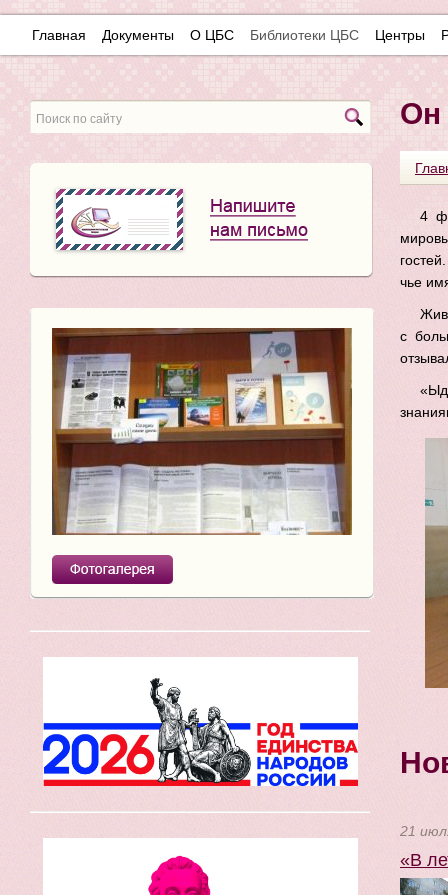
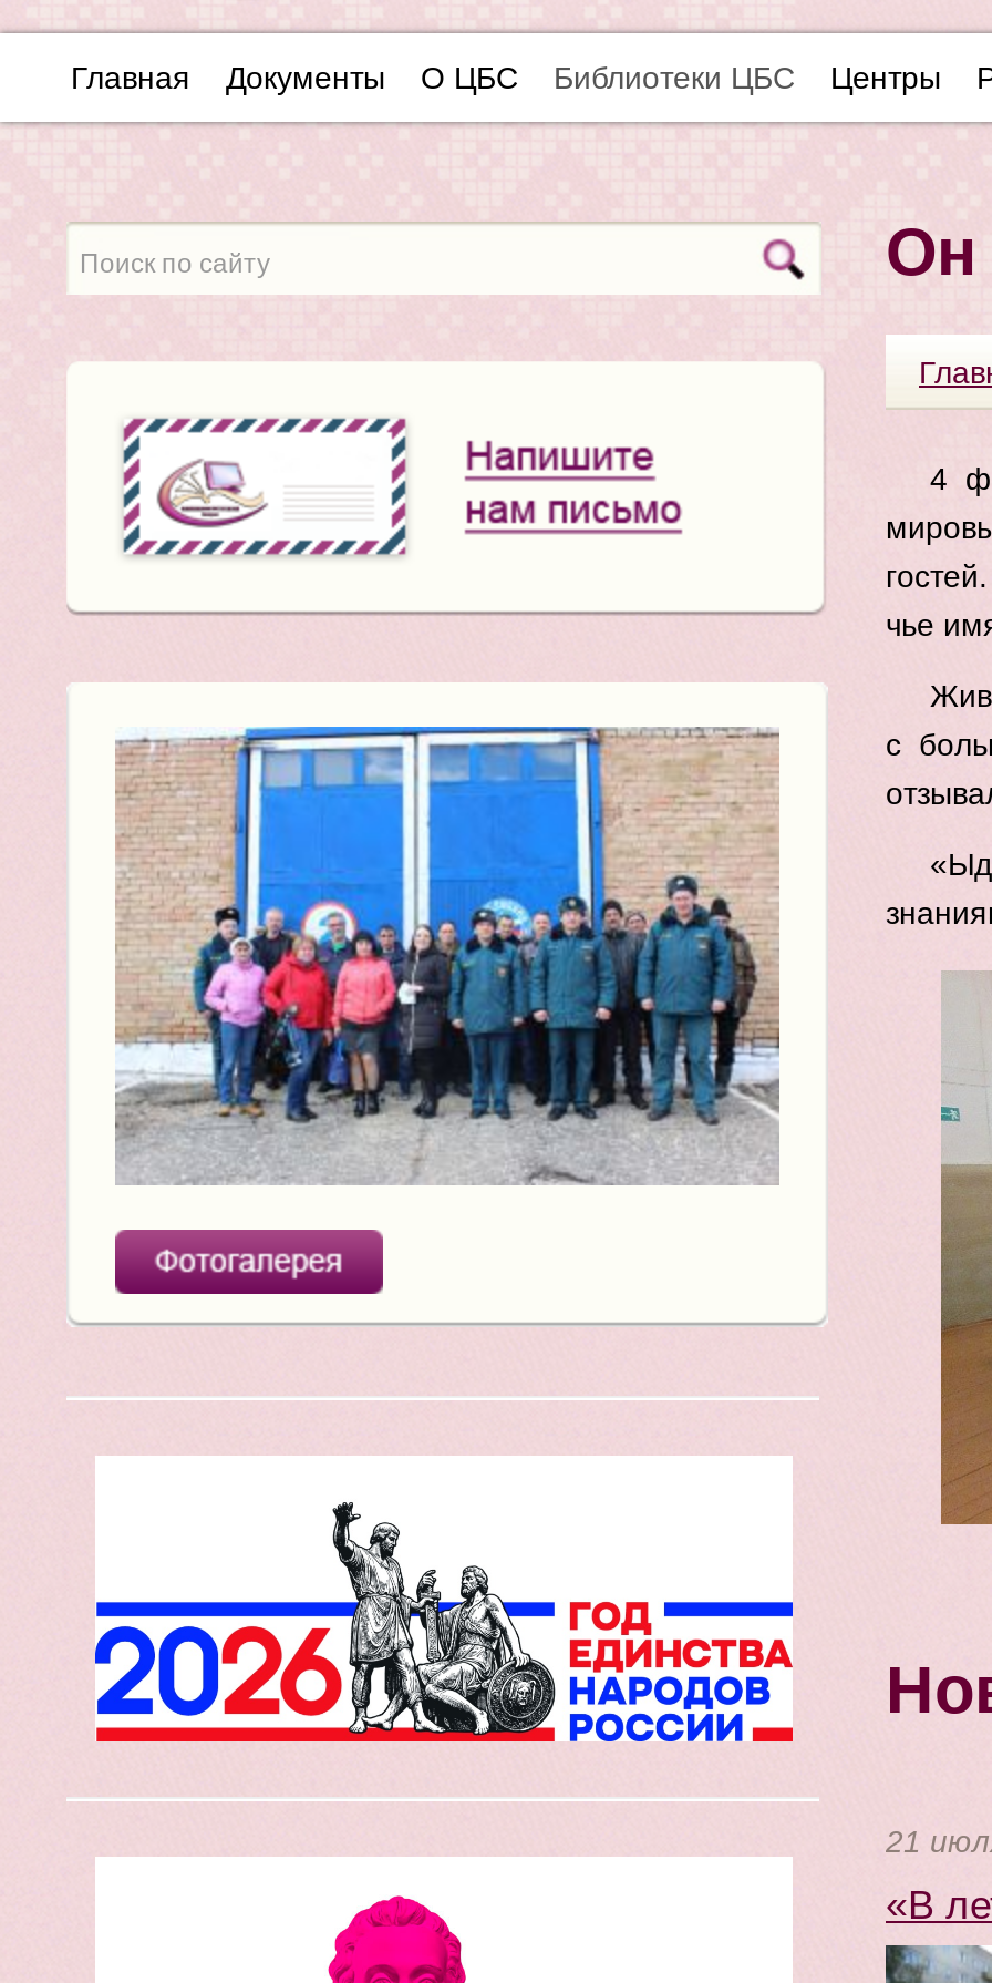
- [image]
+ [image]
